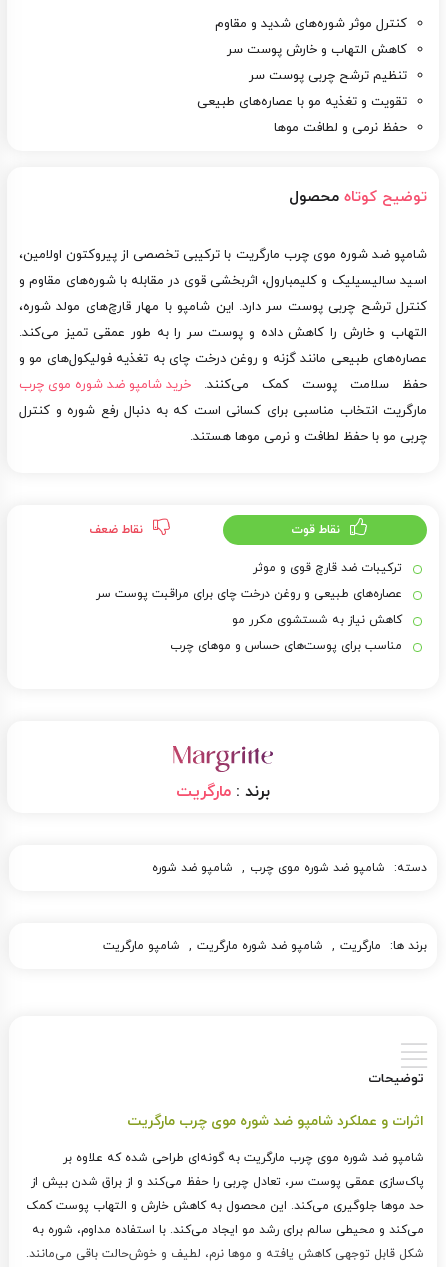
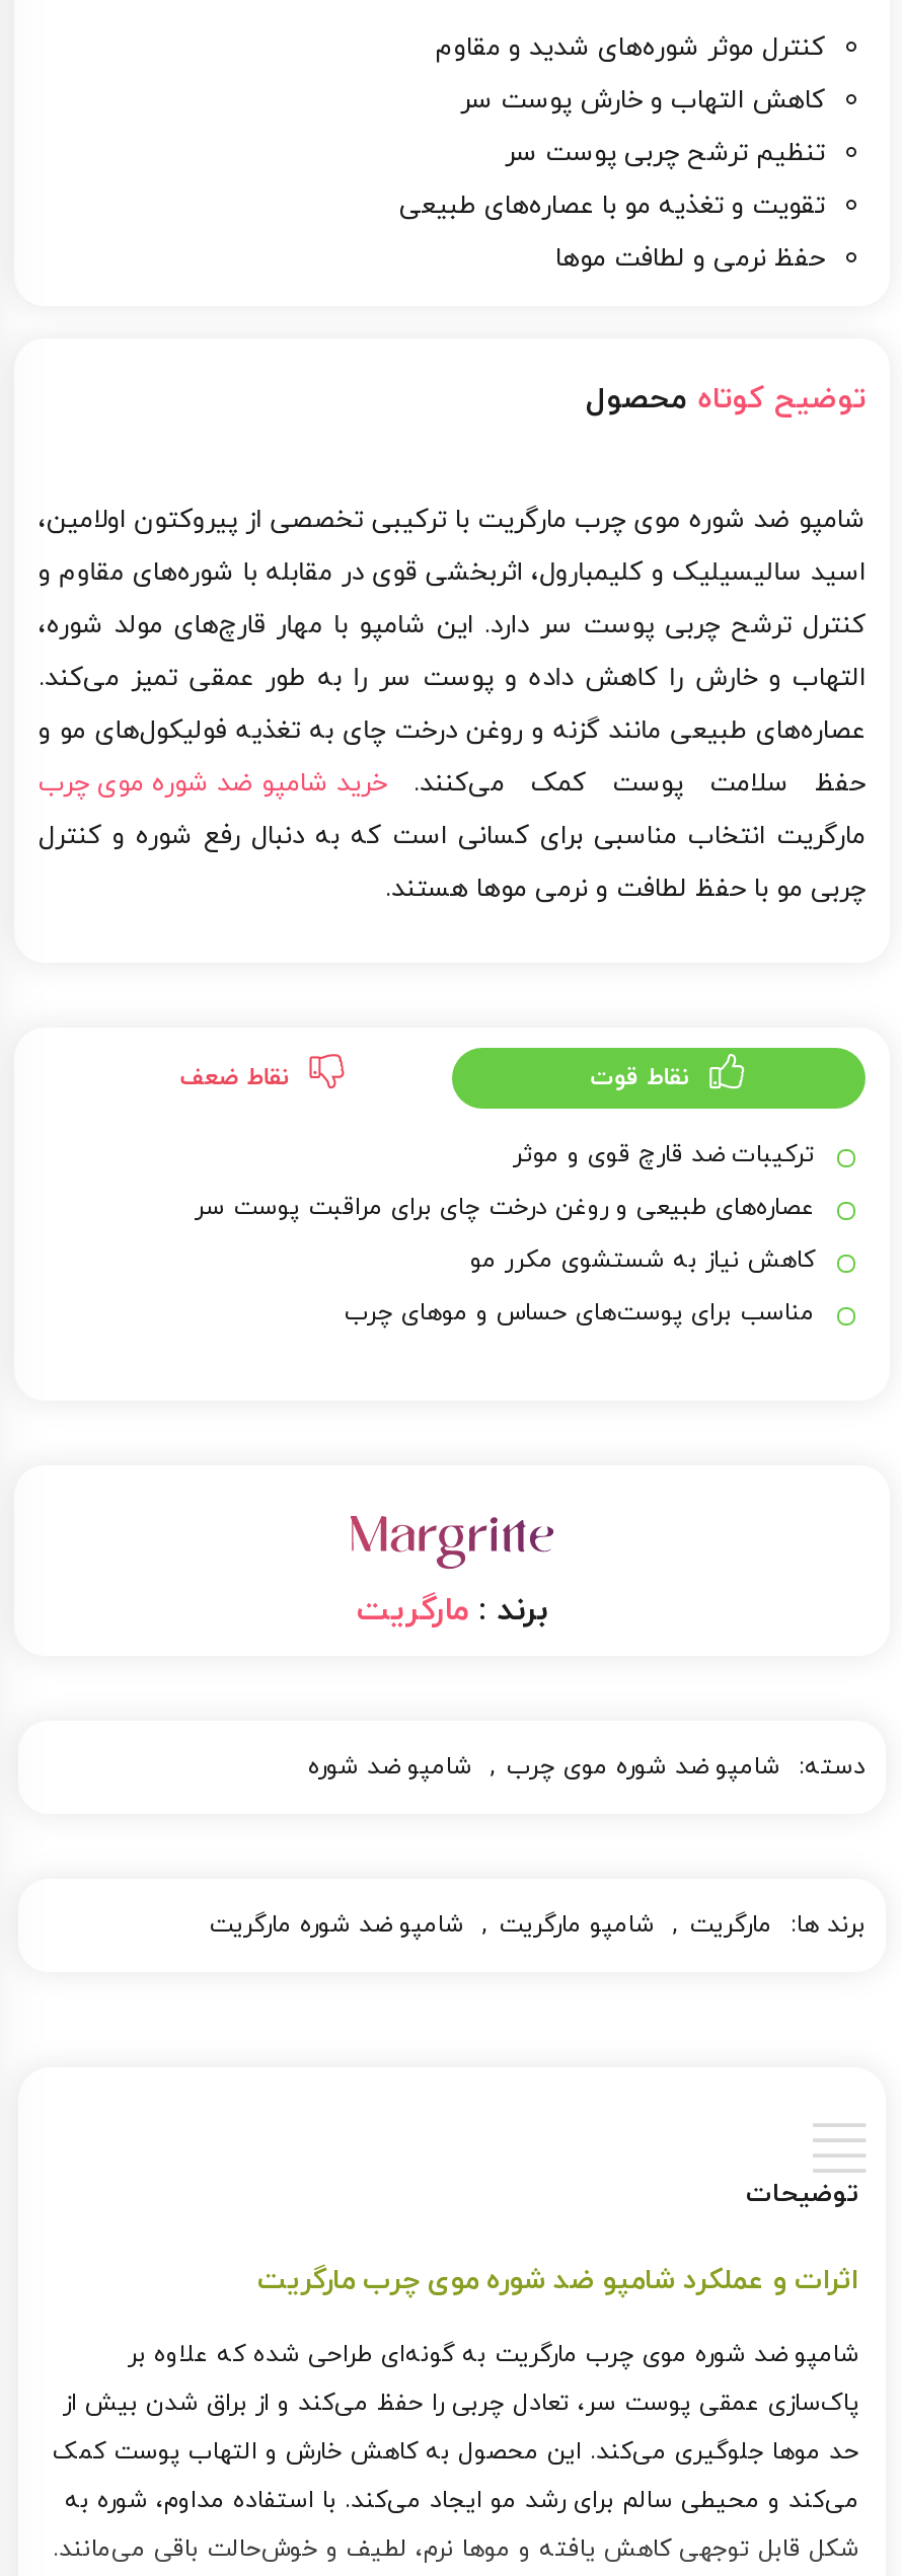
- برند ها: مارگریت , شامپو ضد شوره مارگریت , شامپو مارگریت
+ برند ها: مارگریت , شامپو مارگریت , شامپو ضد شوره مارگریت
